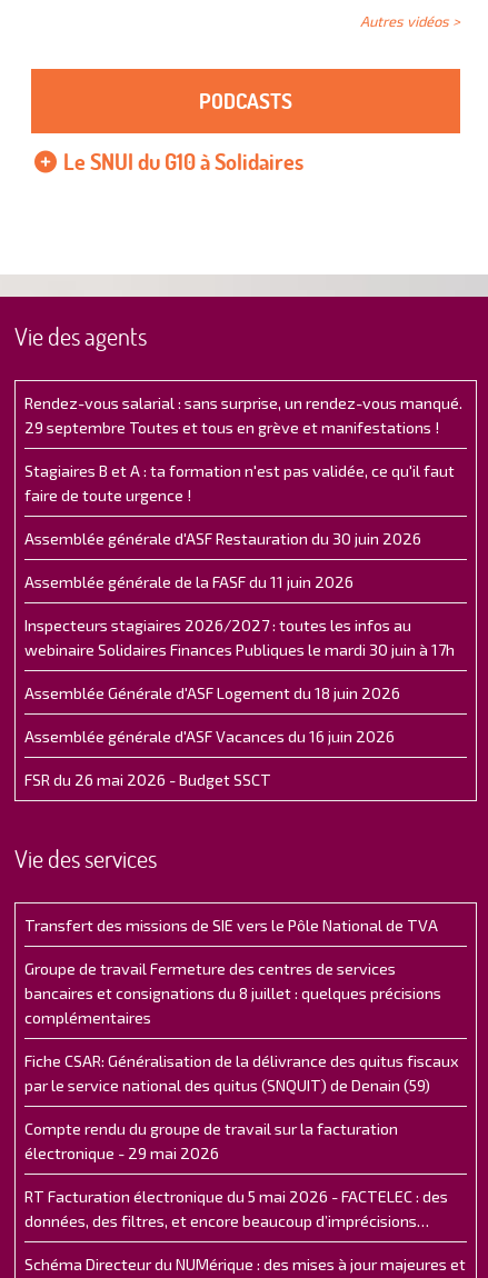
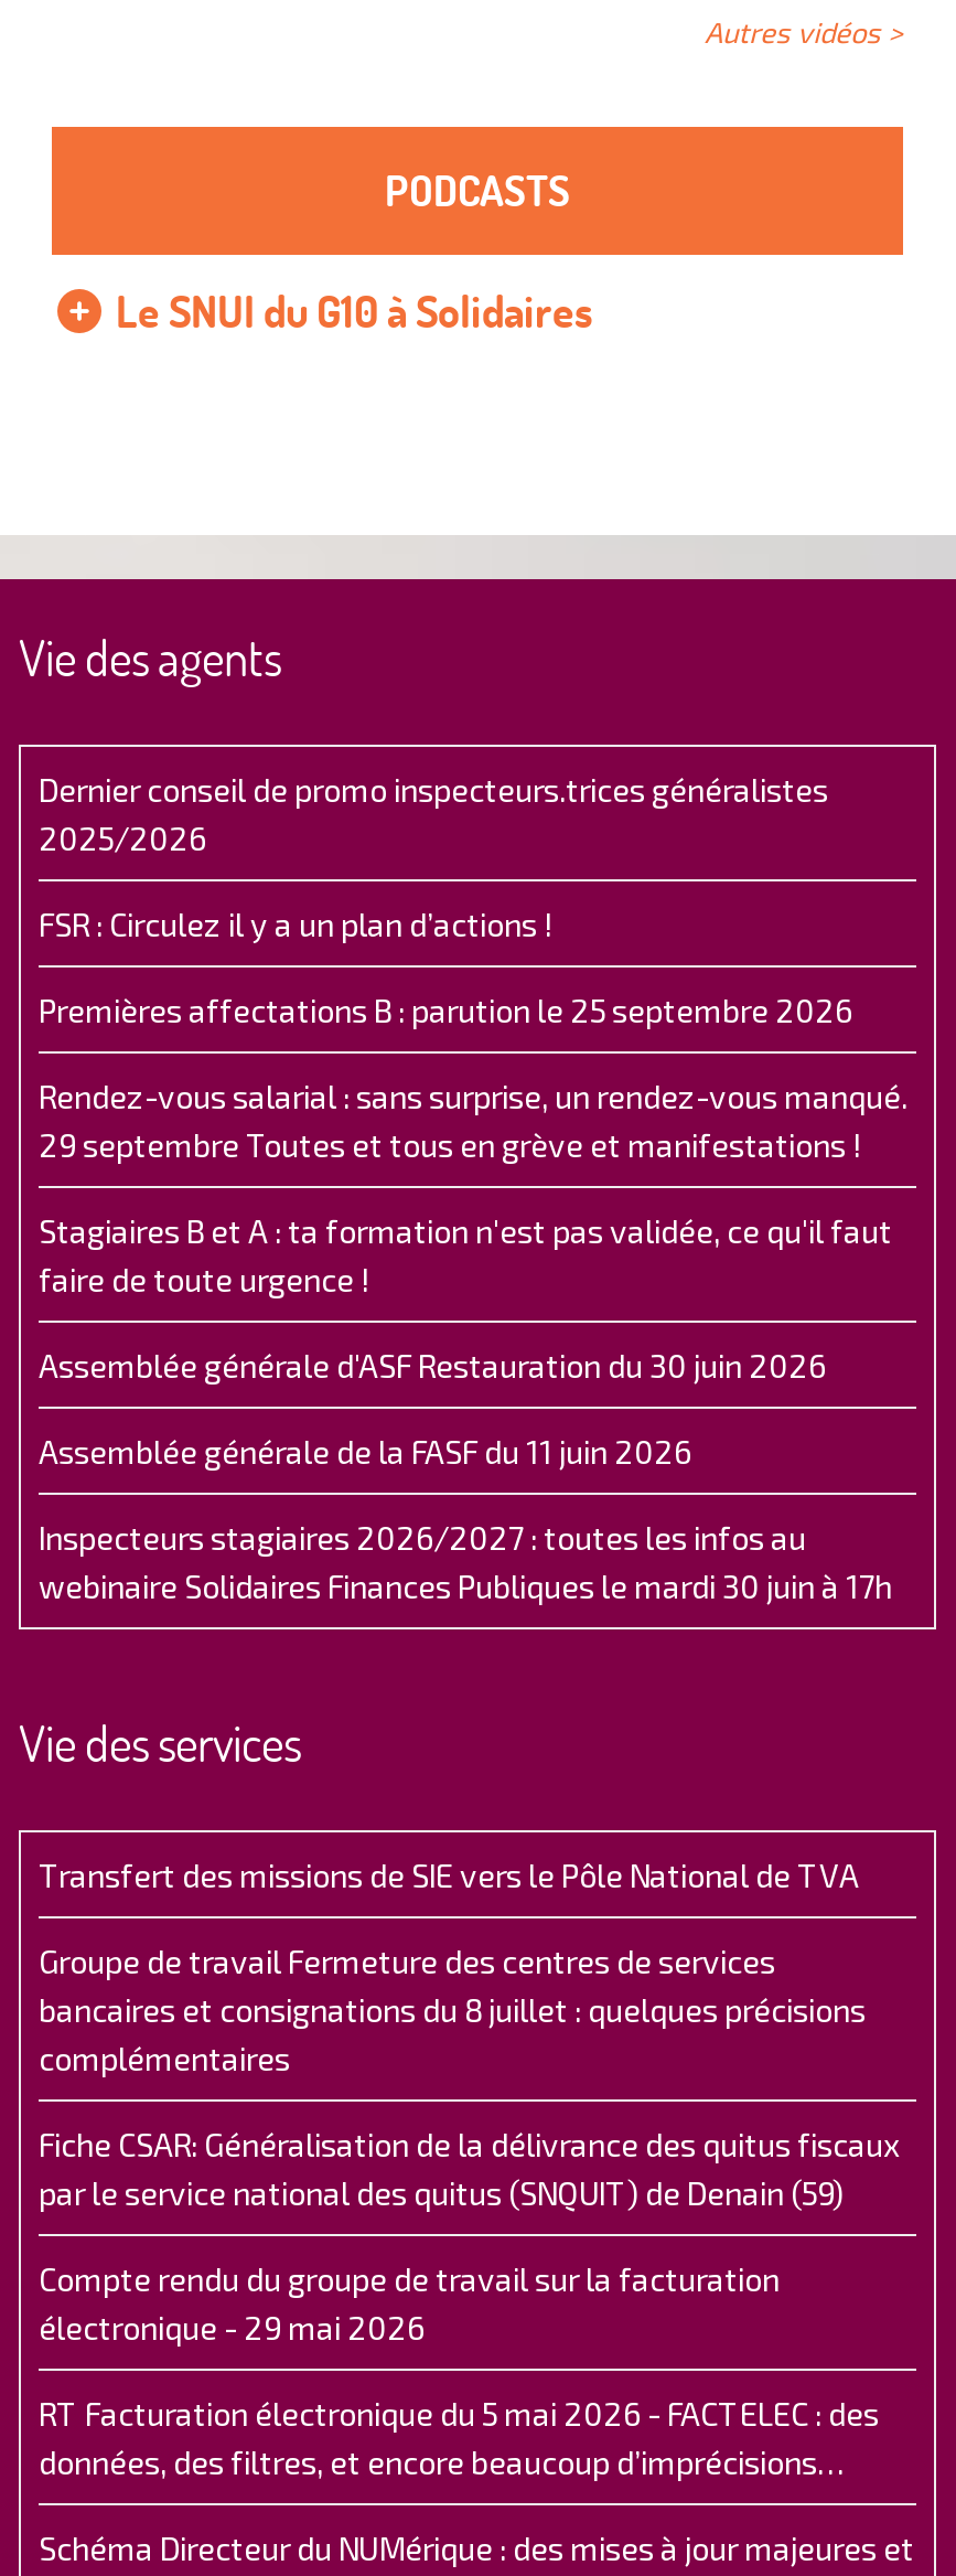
+ Dernier conseil de promo inspecteurs.trices généralistes
+ 2025/2026
+ FSR : Circulez il y a un plan d’actions !
+ Premières affectations B : parution le 25 septembre 2026

moved down: Rendez-vous salarial : sans surprise, un rendez-vous manqué. | 29 septembre Toutes et tous en grève et manifestations ! | Stagiaires B et A : ta formation n'est pas validée, ce qu'il faut | faire de toute urgence ! | Assemblée générale d'ASF Restauration du 30 juin 2026 | Assemblée générale de la FASF du 11 juin 2026 | Inspecteurs stagiaires 2026/2027 : toutes les infos au | webinaire Solidaires Finances Publiques le mardi 30 juin à 17h

- Assemblée Générale d'ASF Logement du 18 juin 2026
- Assemblée générale d'ASF Vacances du 16 juin 2026
- FSR du 26 mai 2026 - Budget SSCT
